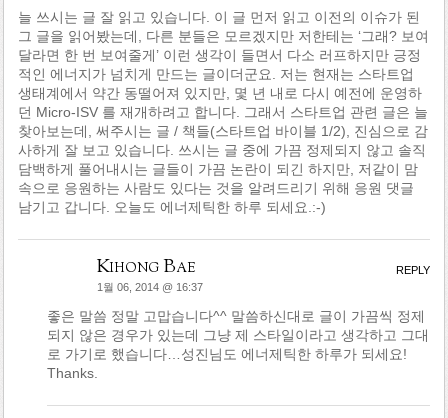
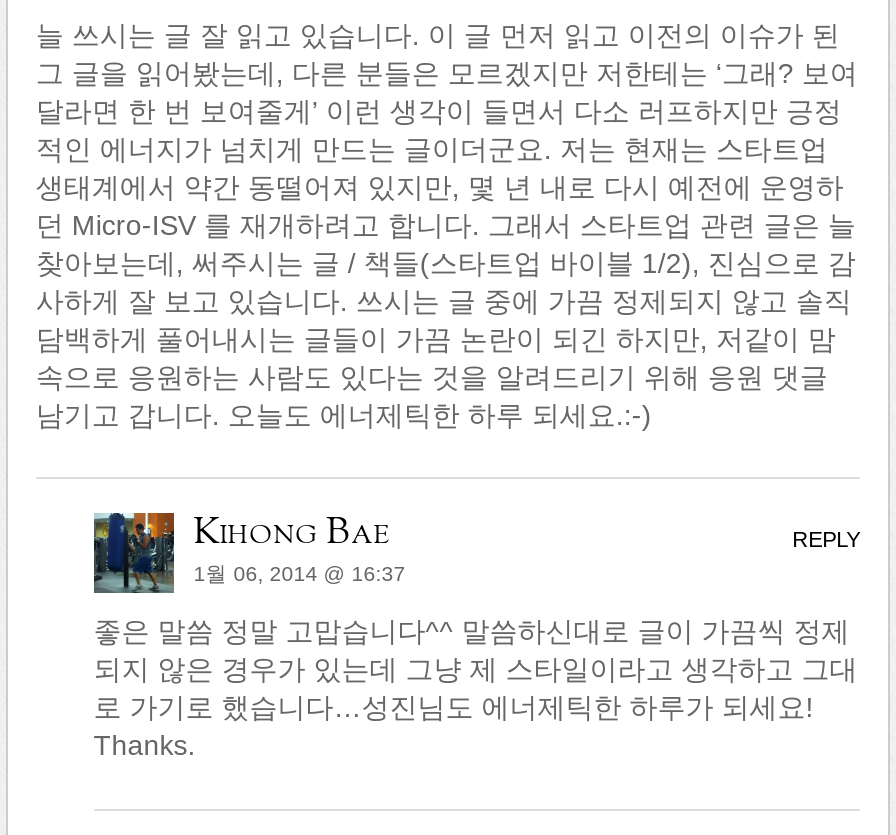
+ [image]
